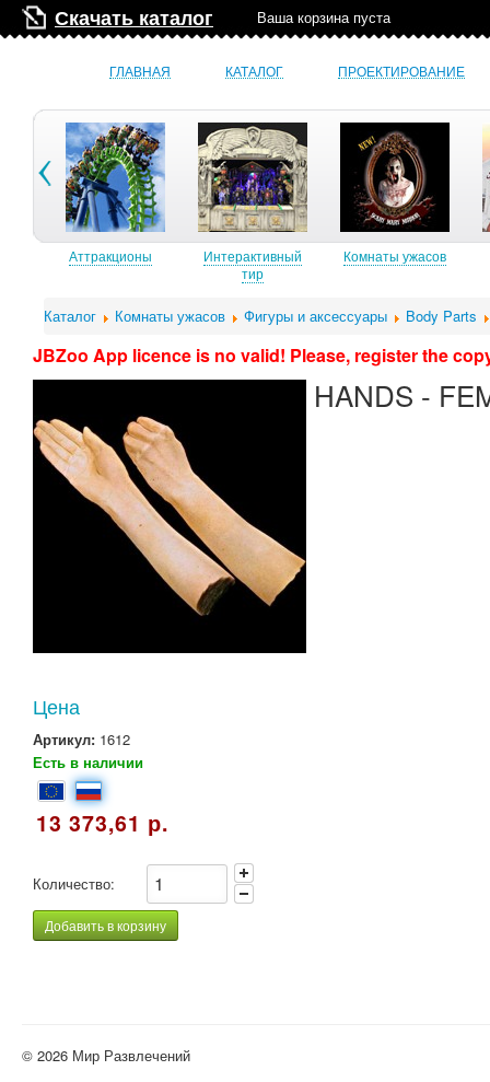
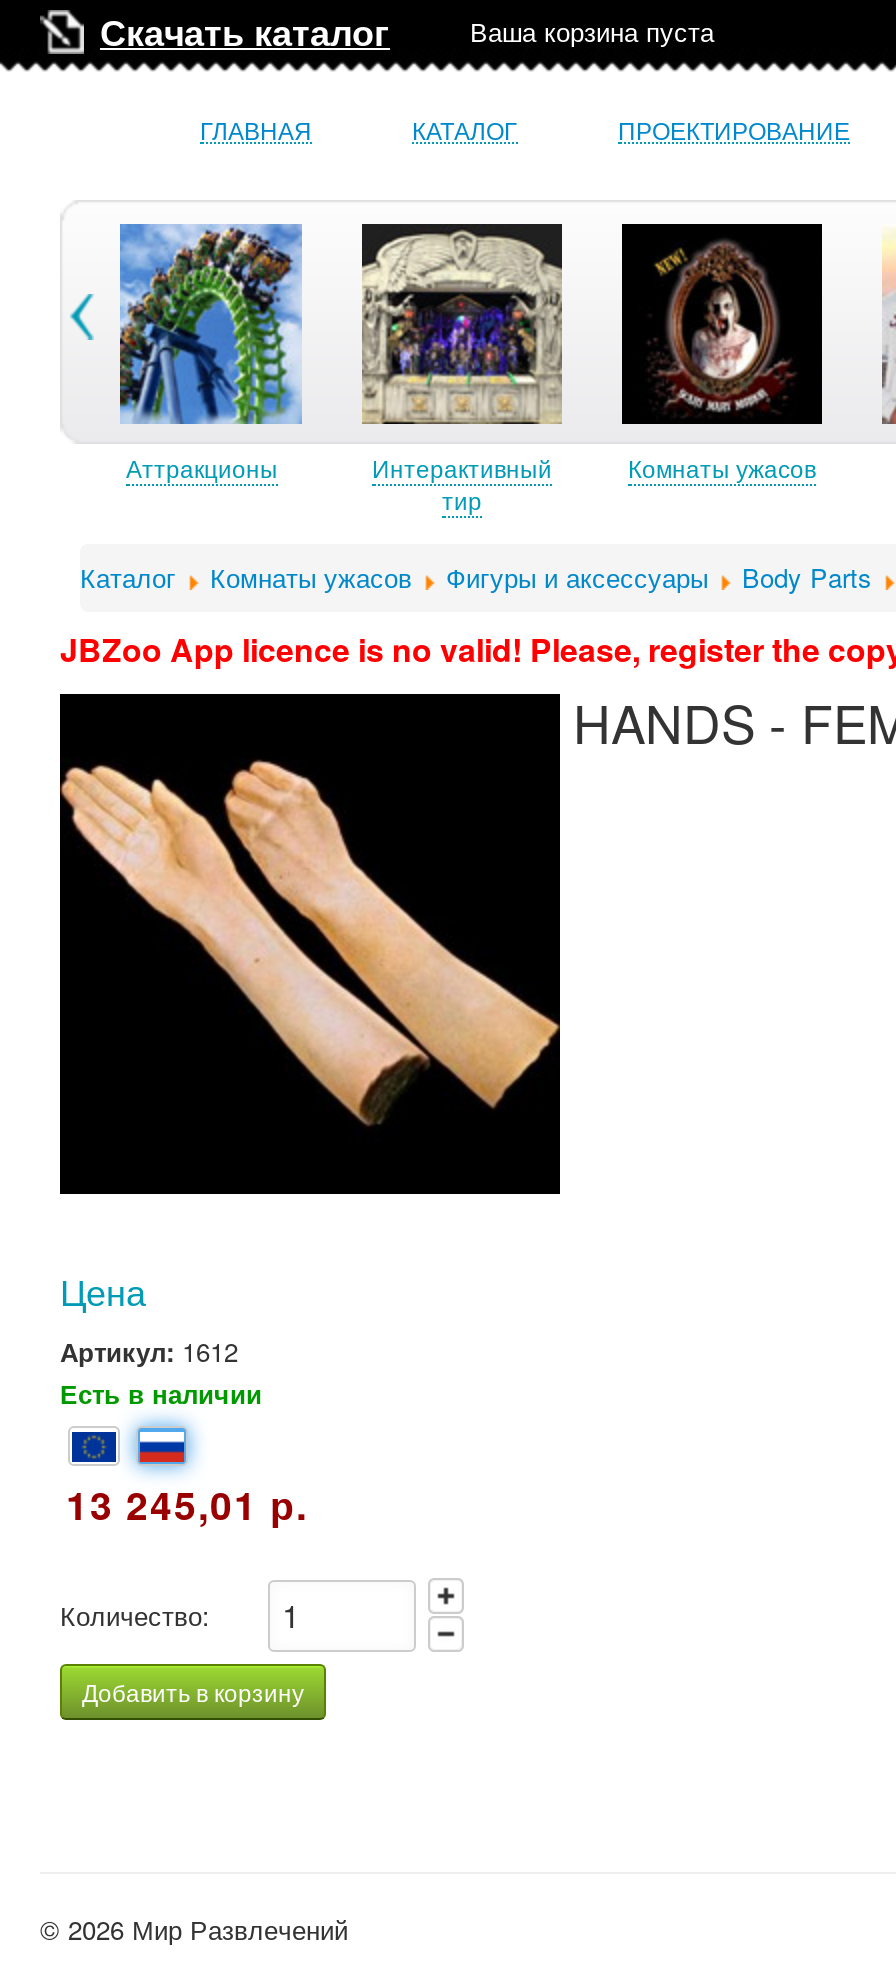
- 13 373,61 р.
+ 13 245,01 р.
